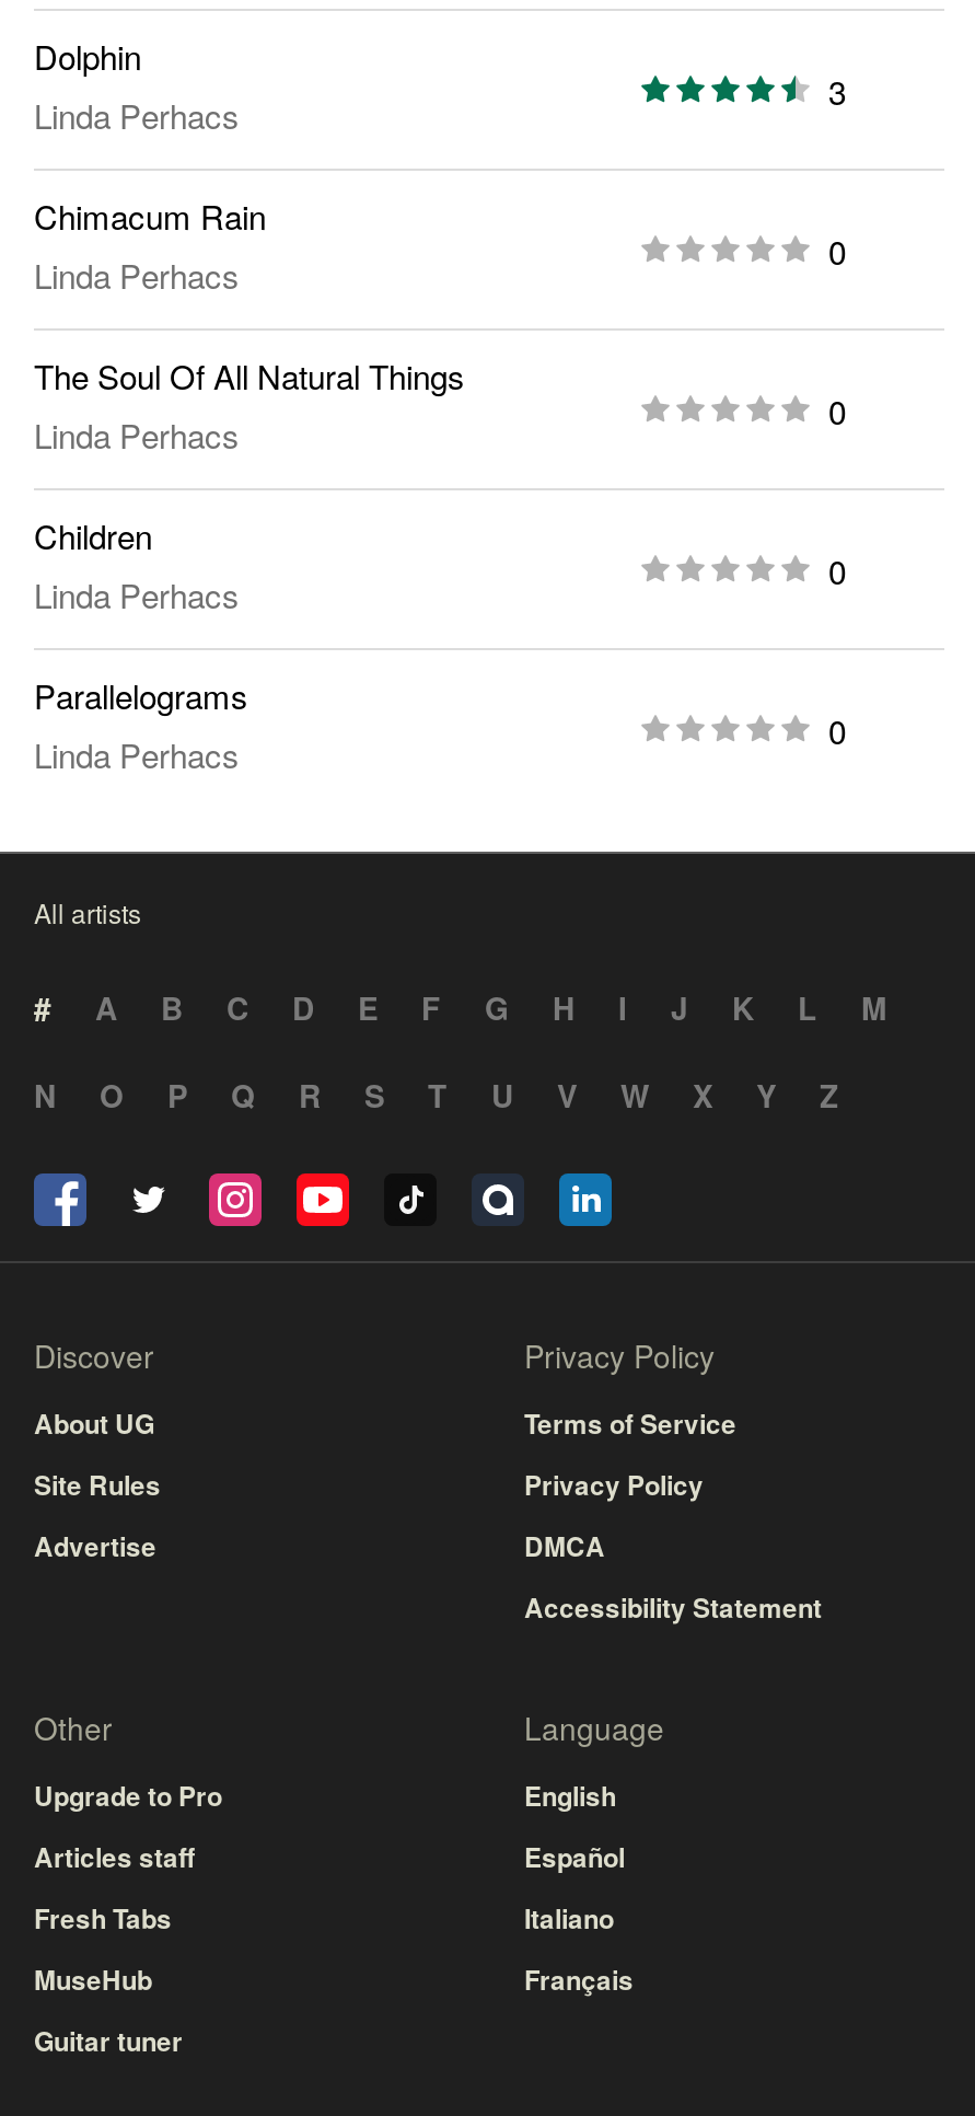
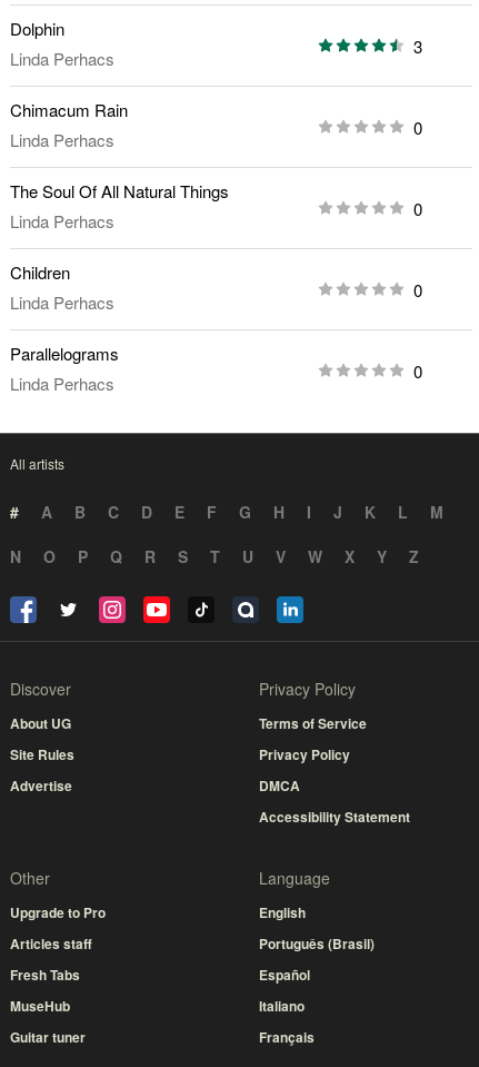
moved down: Español | Italiano | Français

+ Português (Brasil)
